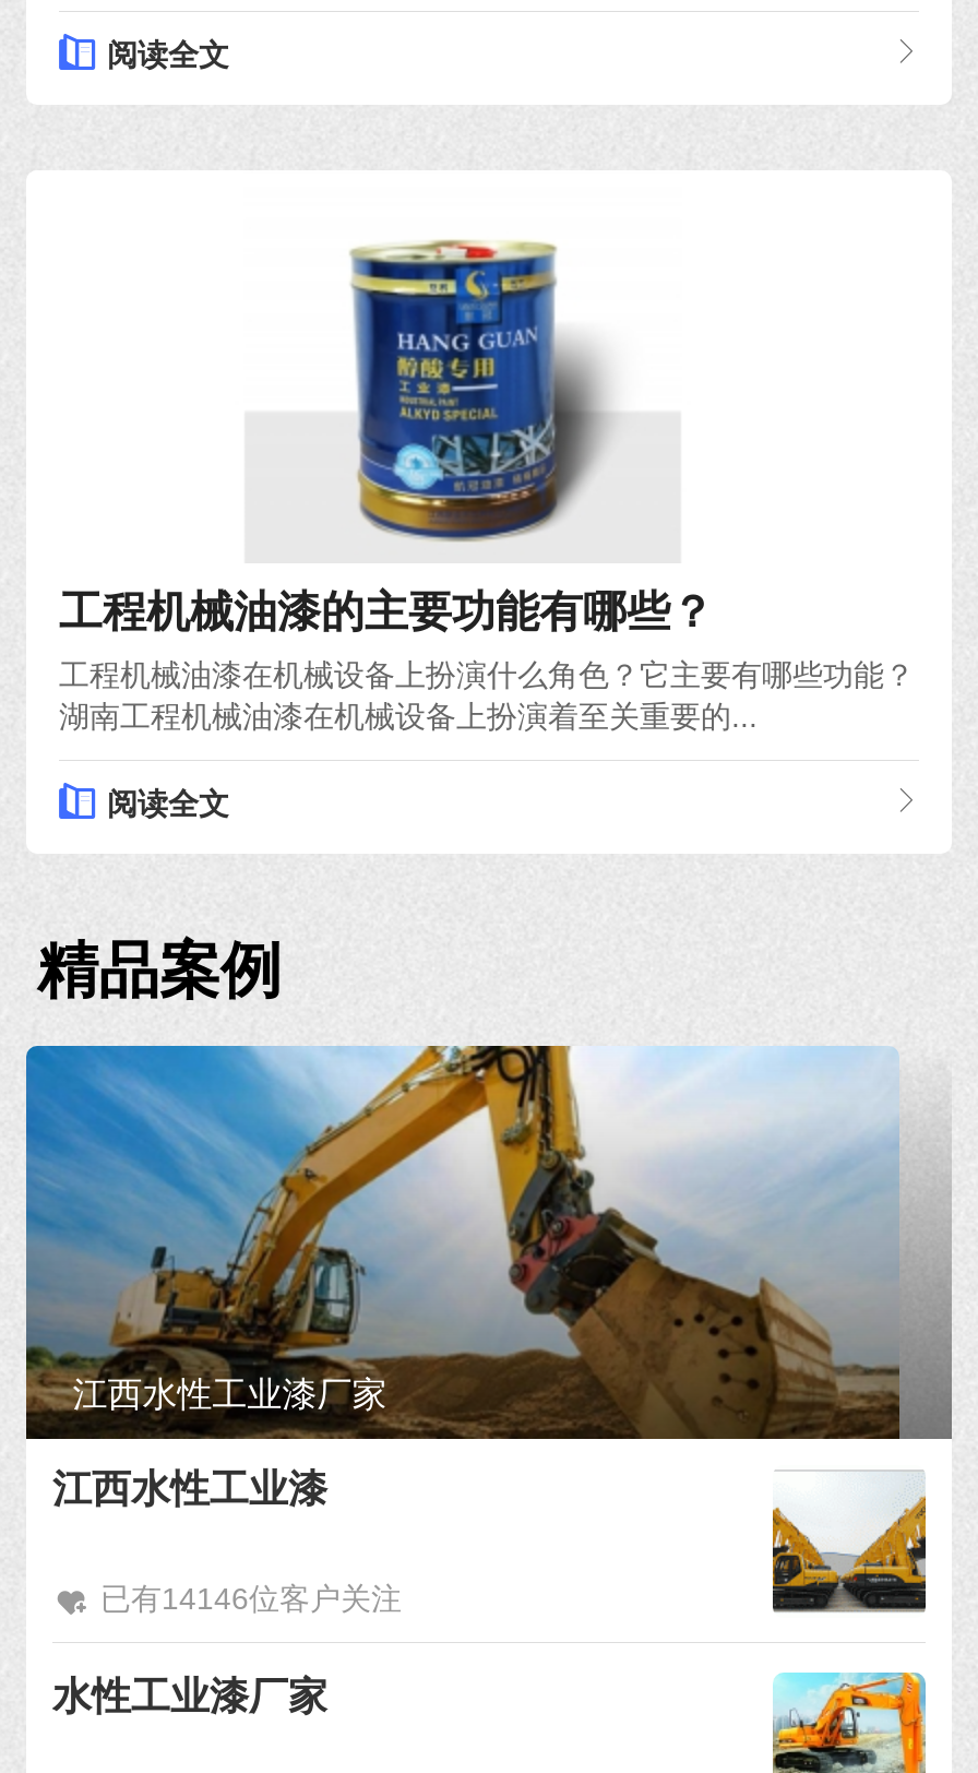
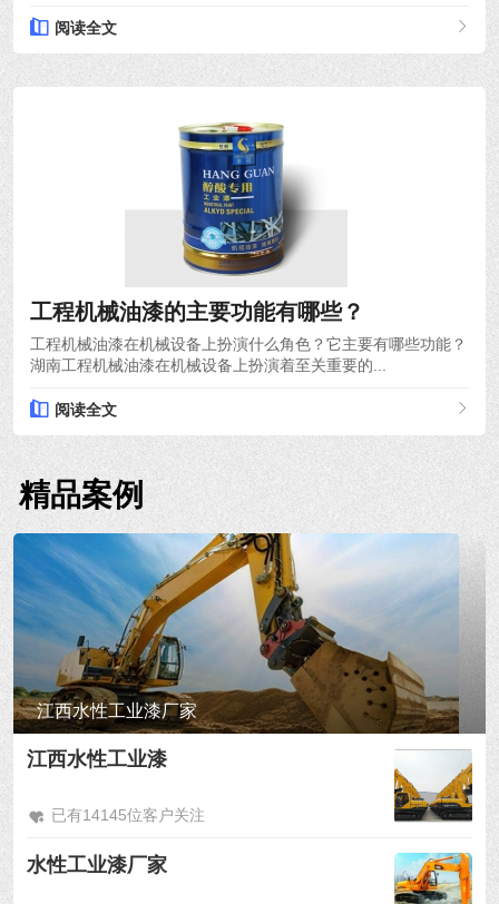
- 已有14146位客户关注
+ 已有14145位客户关注
